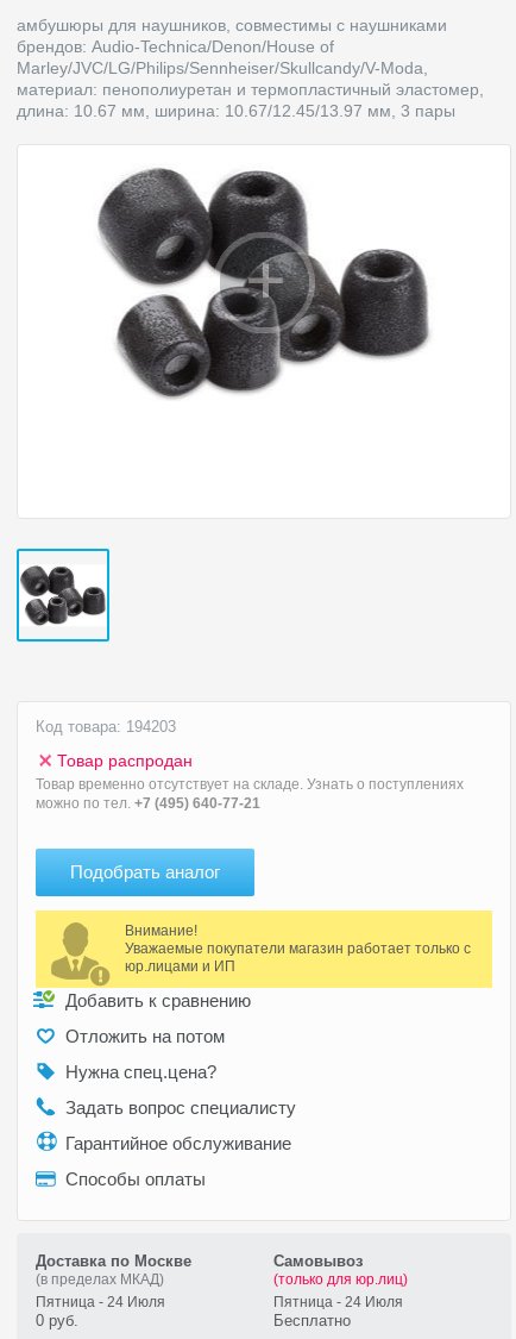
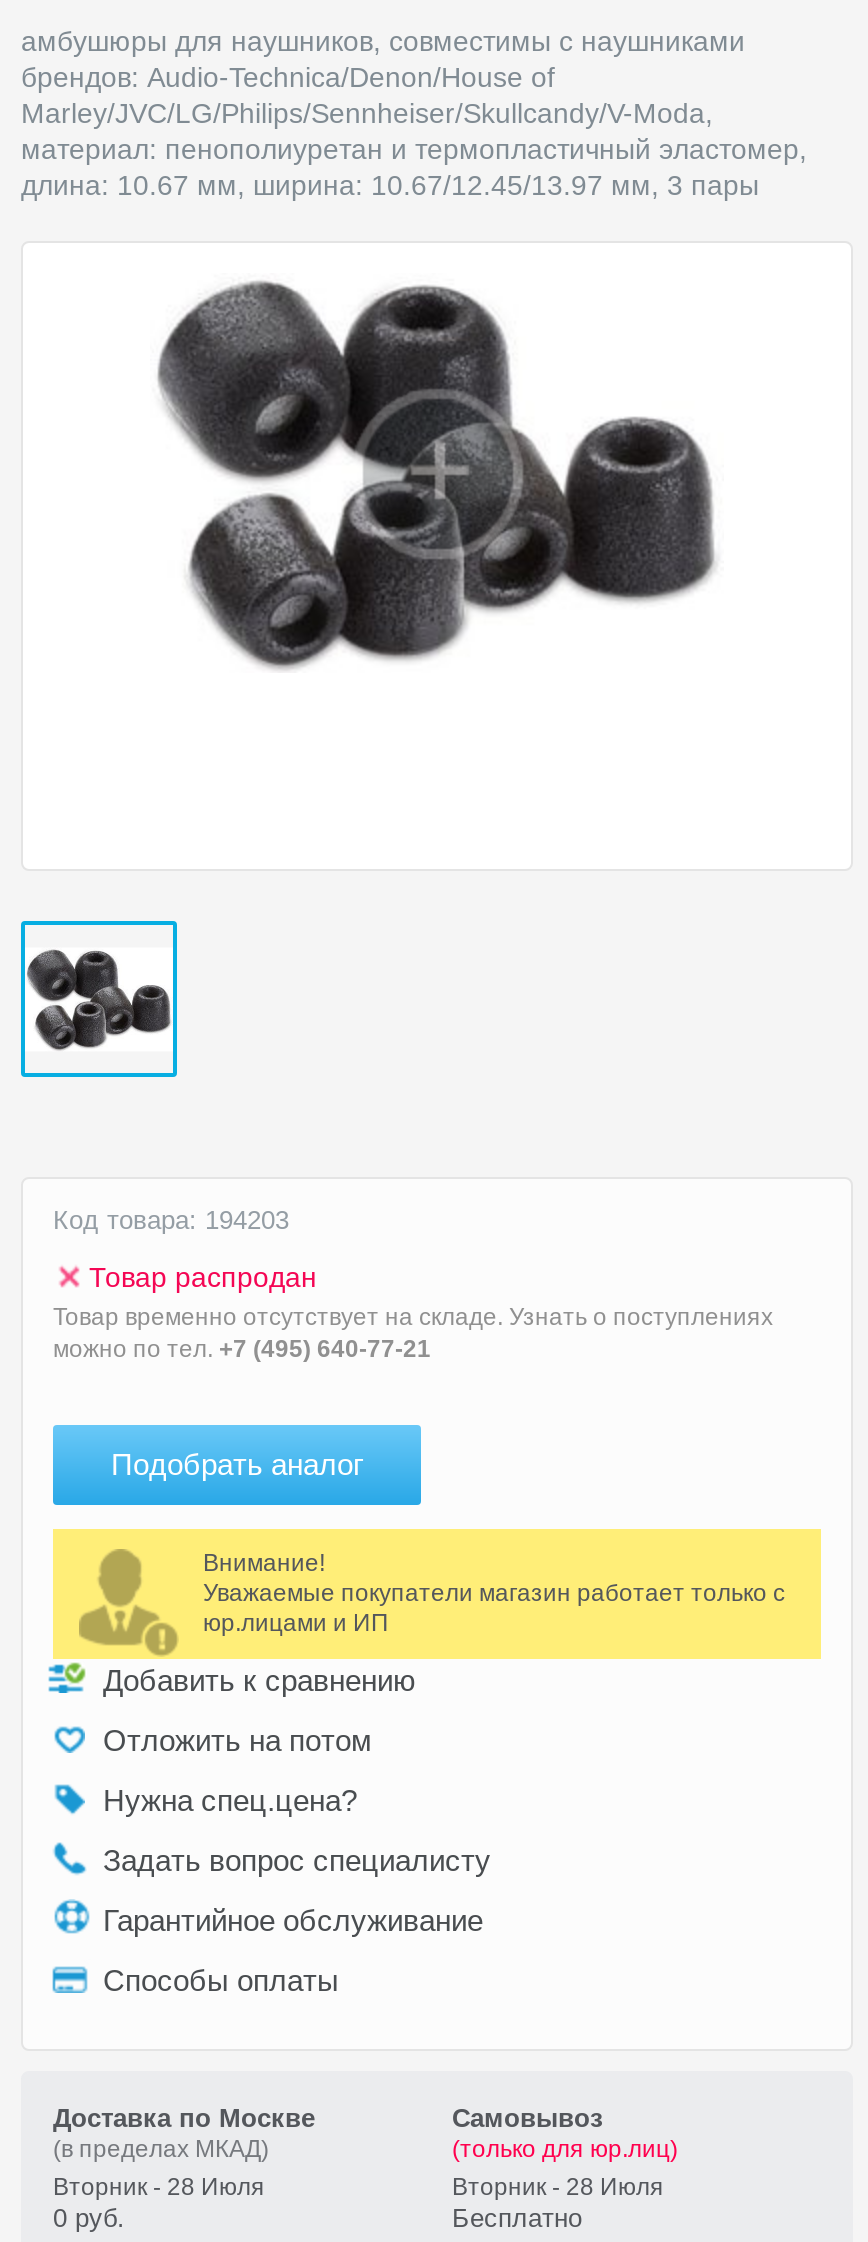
- Пятница - 24 Июля
+ Вторник - 28 Июля

- Пятница - 24 Июля
+ Вторник - 28 Июля
